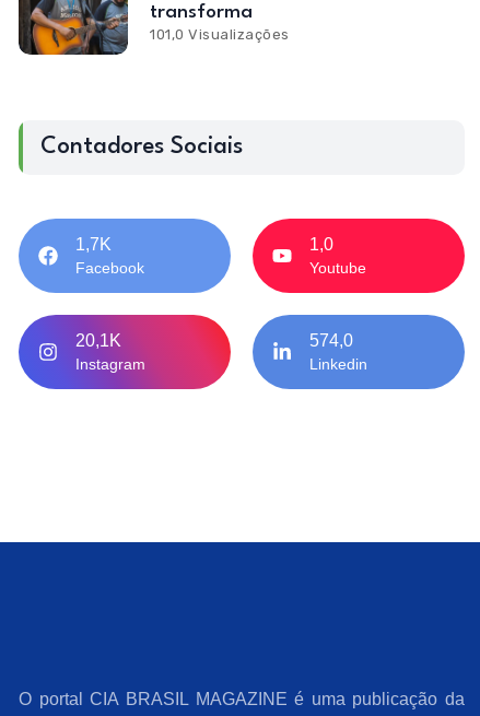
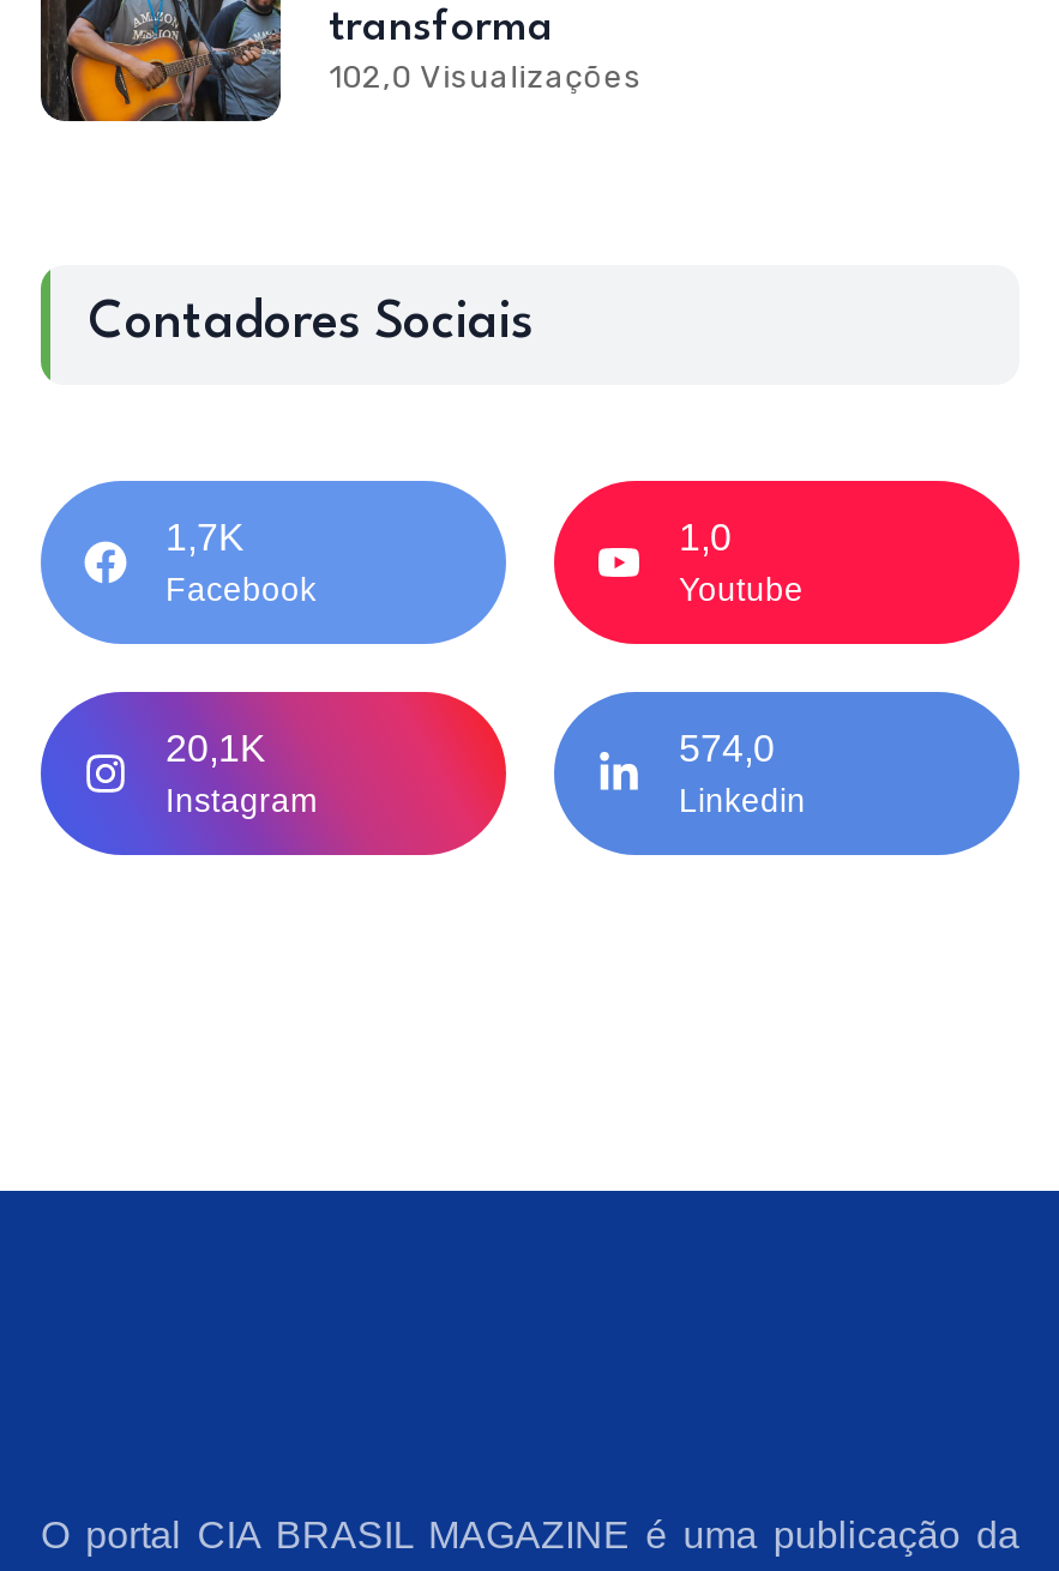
- 101,0 Visualizações
+ 102,0 Visualizações
